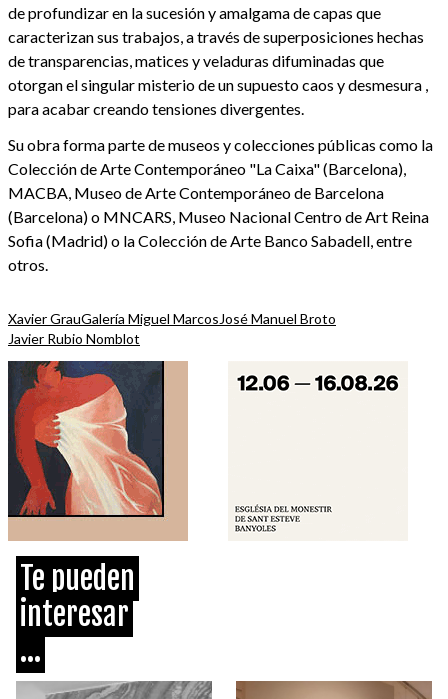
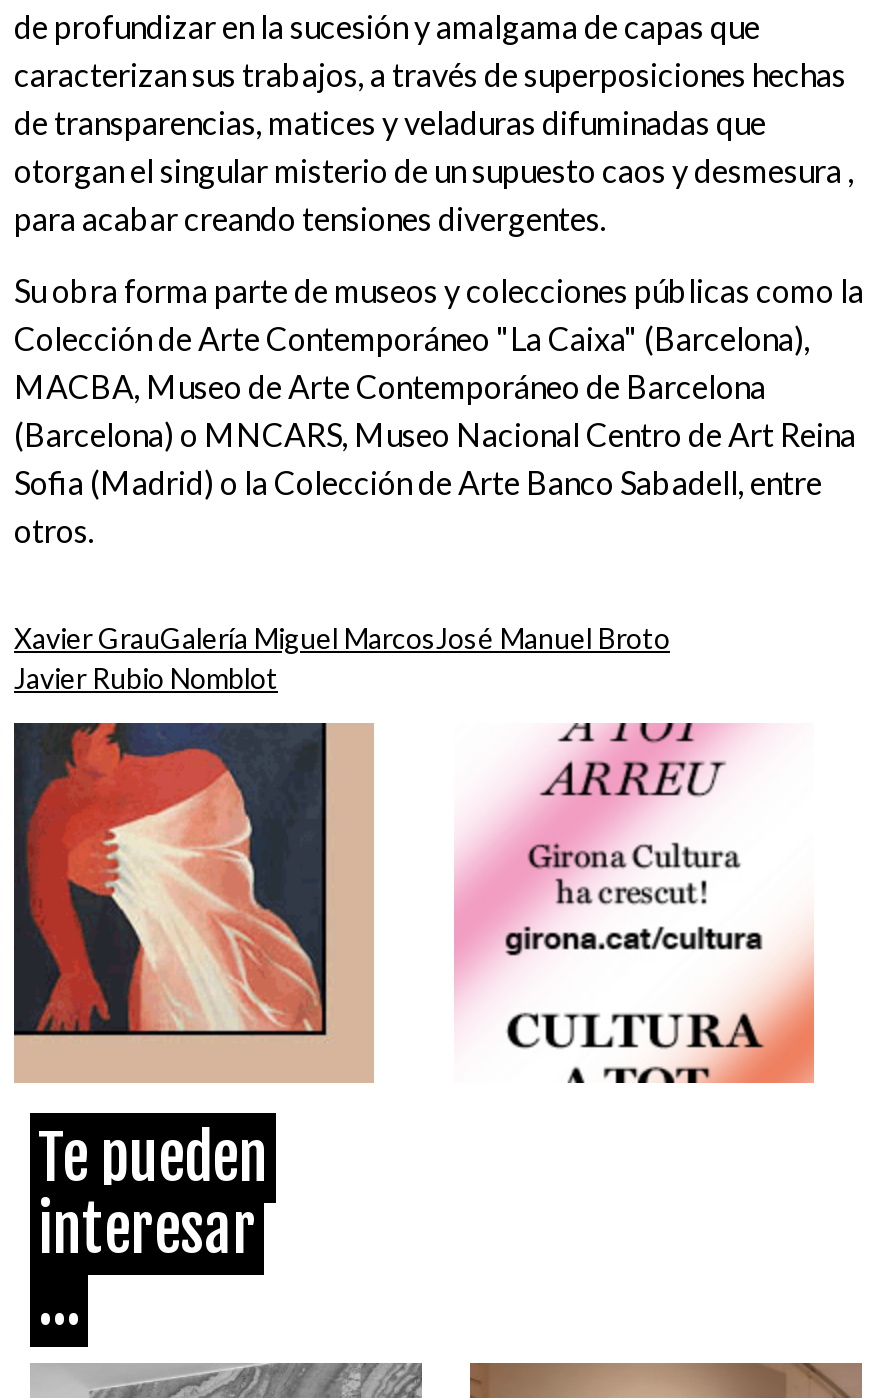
- [image]
+ [image]
